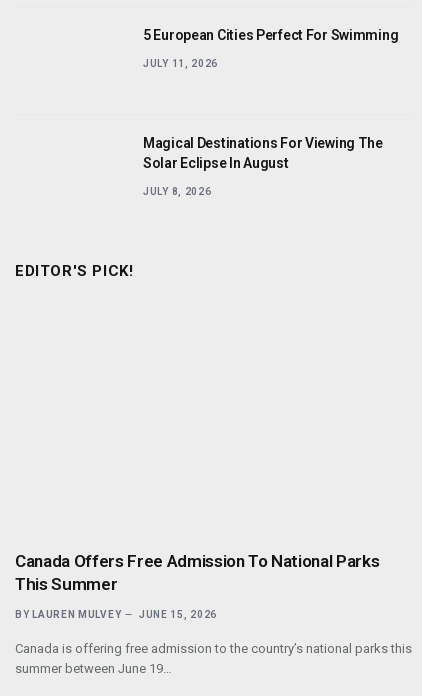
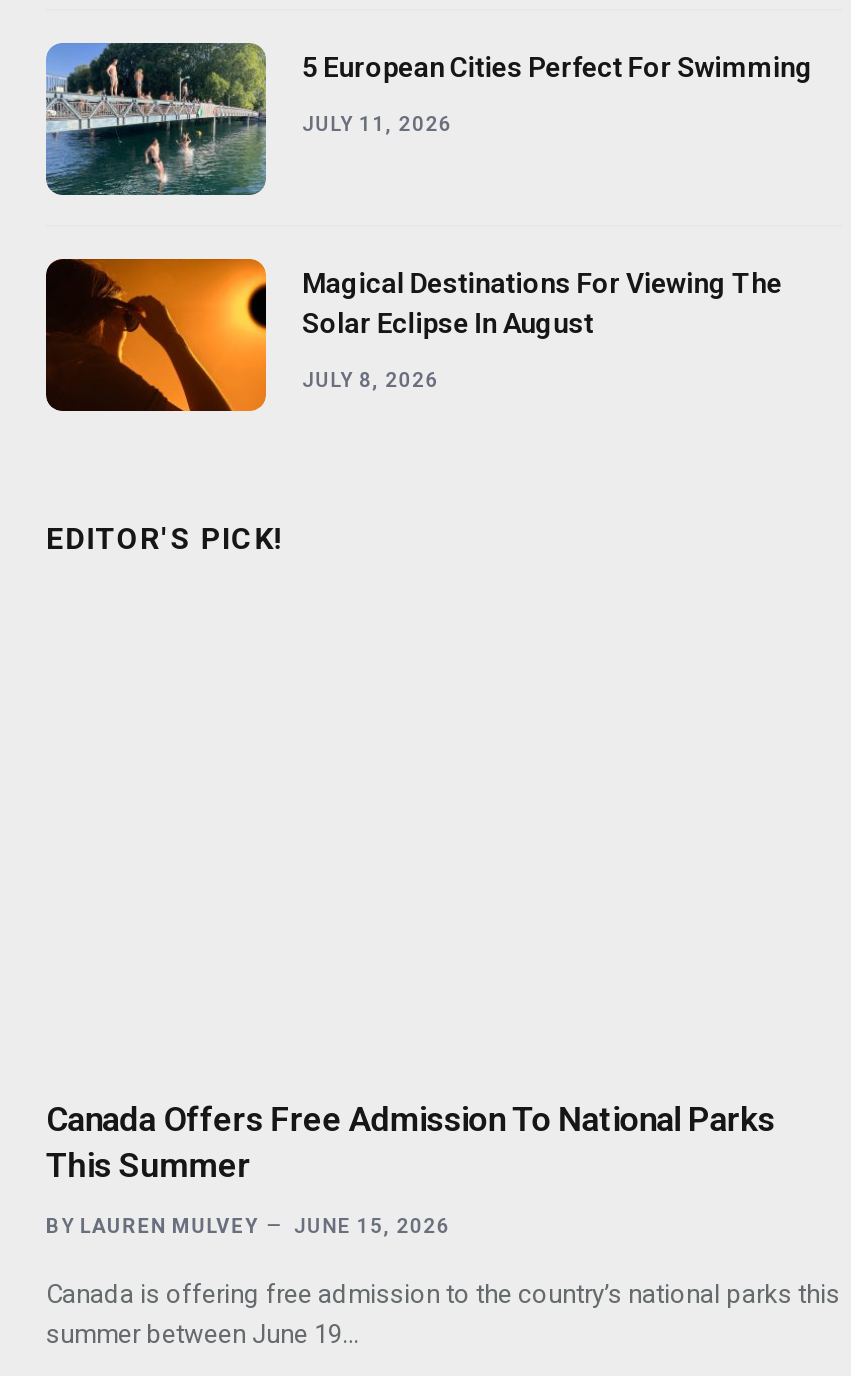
+ [image]

+ [image]
